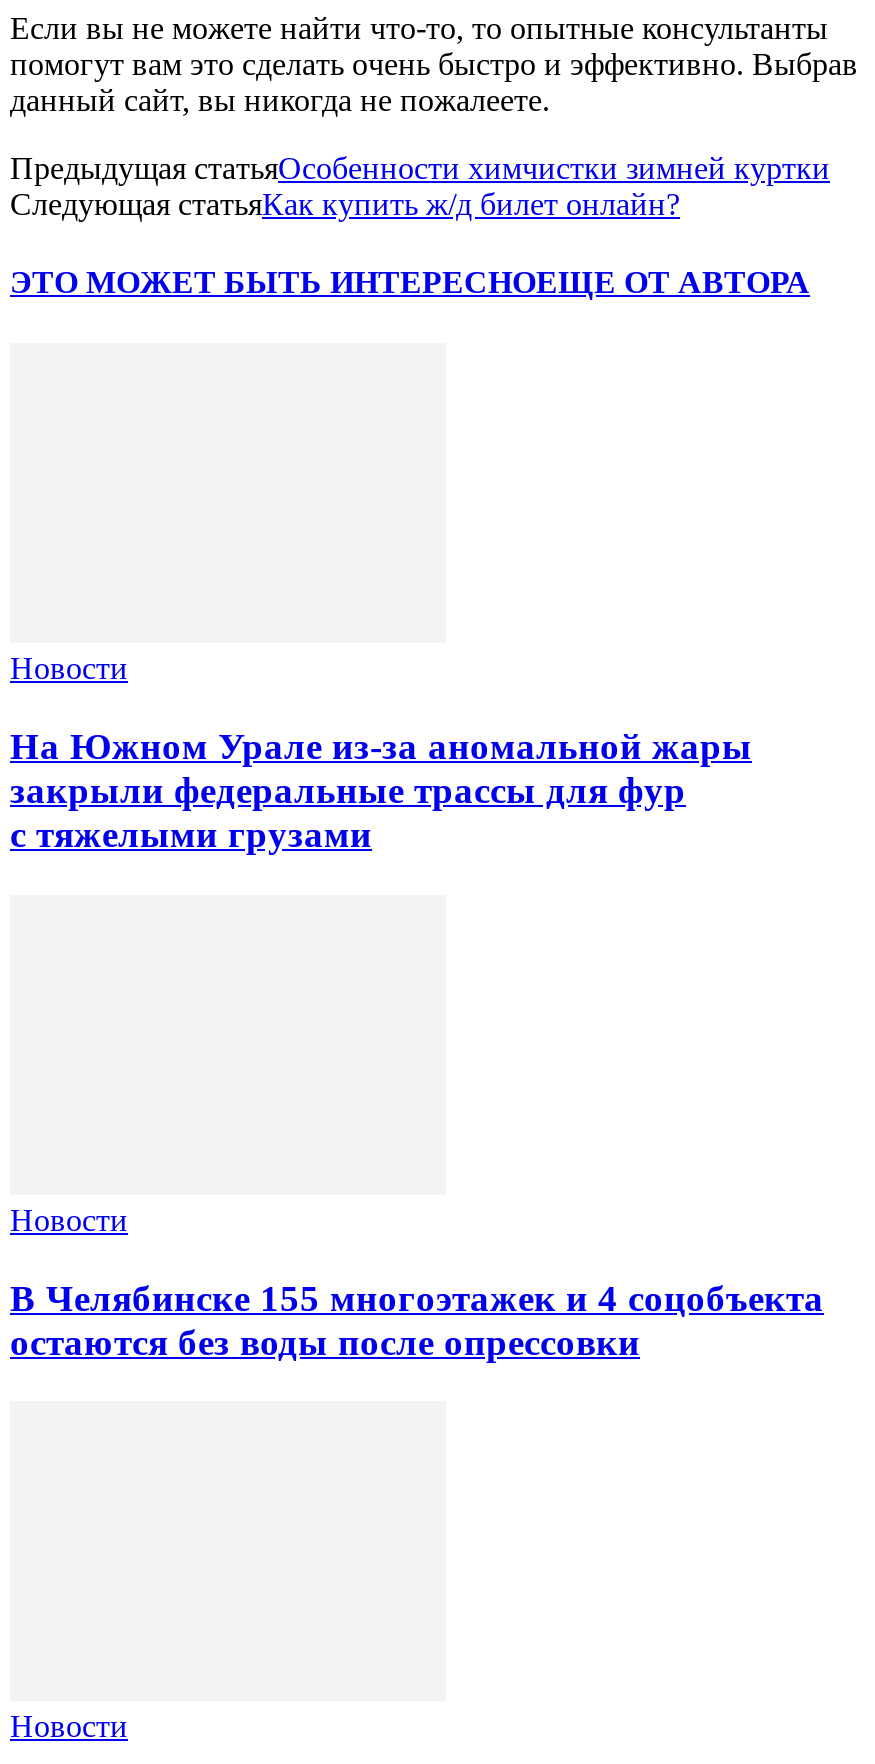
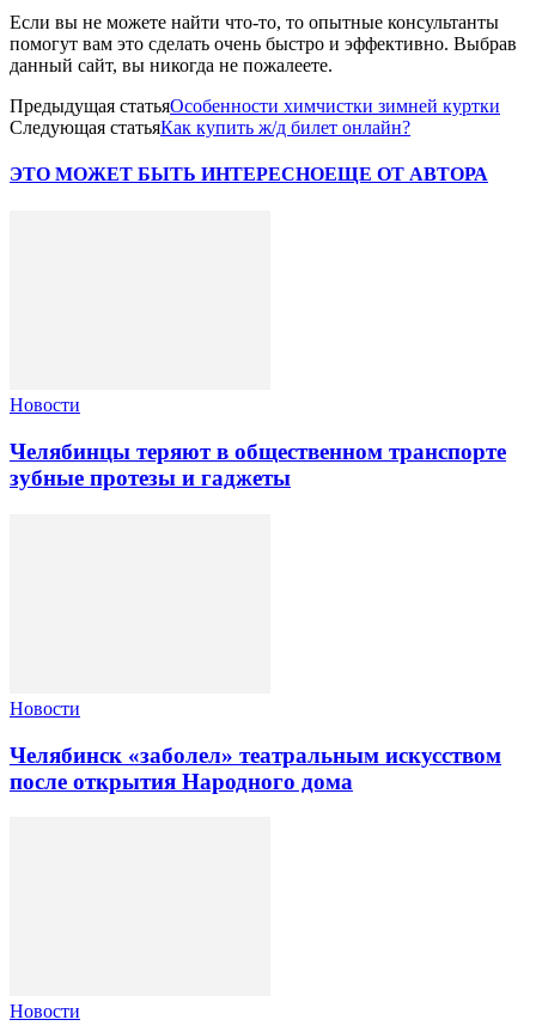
- На Южном Урале из‑за аномальной жары
- закрыли федеральные трассы для фур
- с тяжелыми грузами
+ Челябинцы теряют в общественном транспорте
+ зубные протезы и гаджеты

- В Челябинске 155 многоэтажек и 4 соцобъекта
- остаются без воды после опрессовки
+ Челябинск «заболел» театральным искусством
+ после открытия Народного дома
